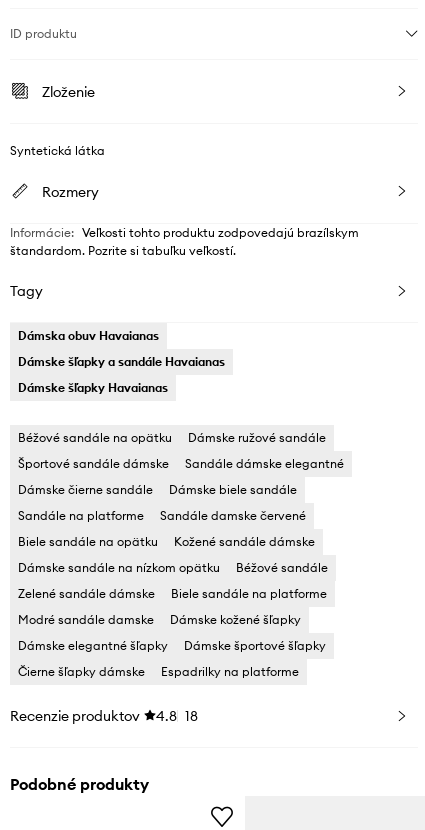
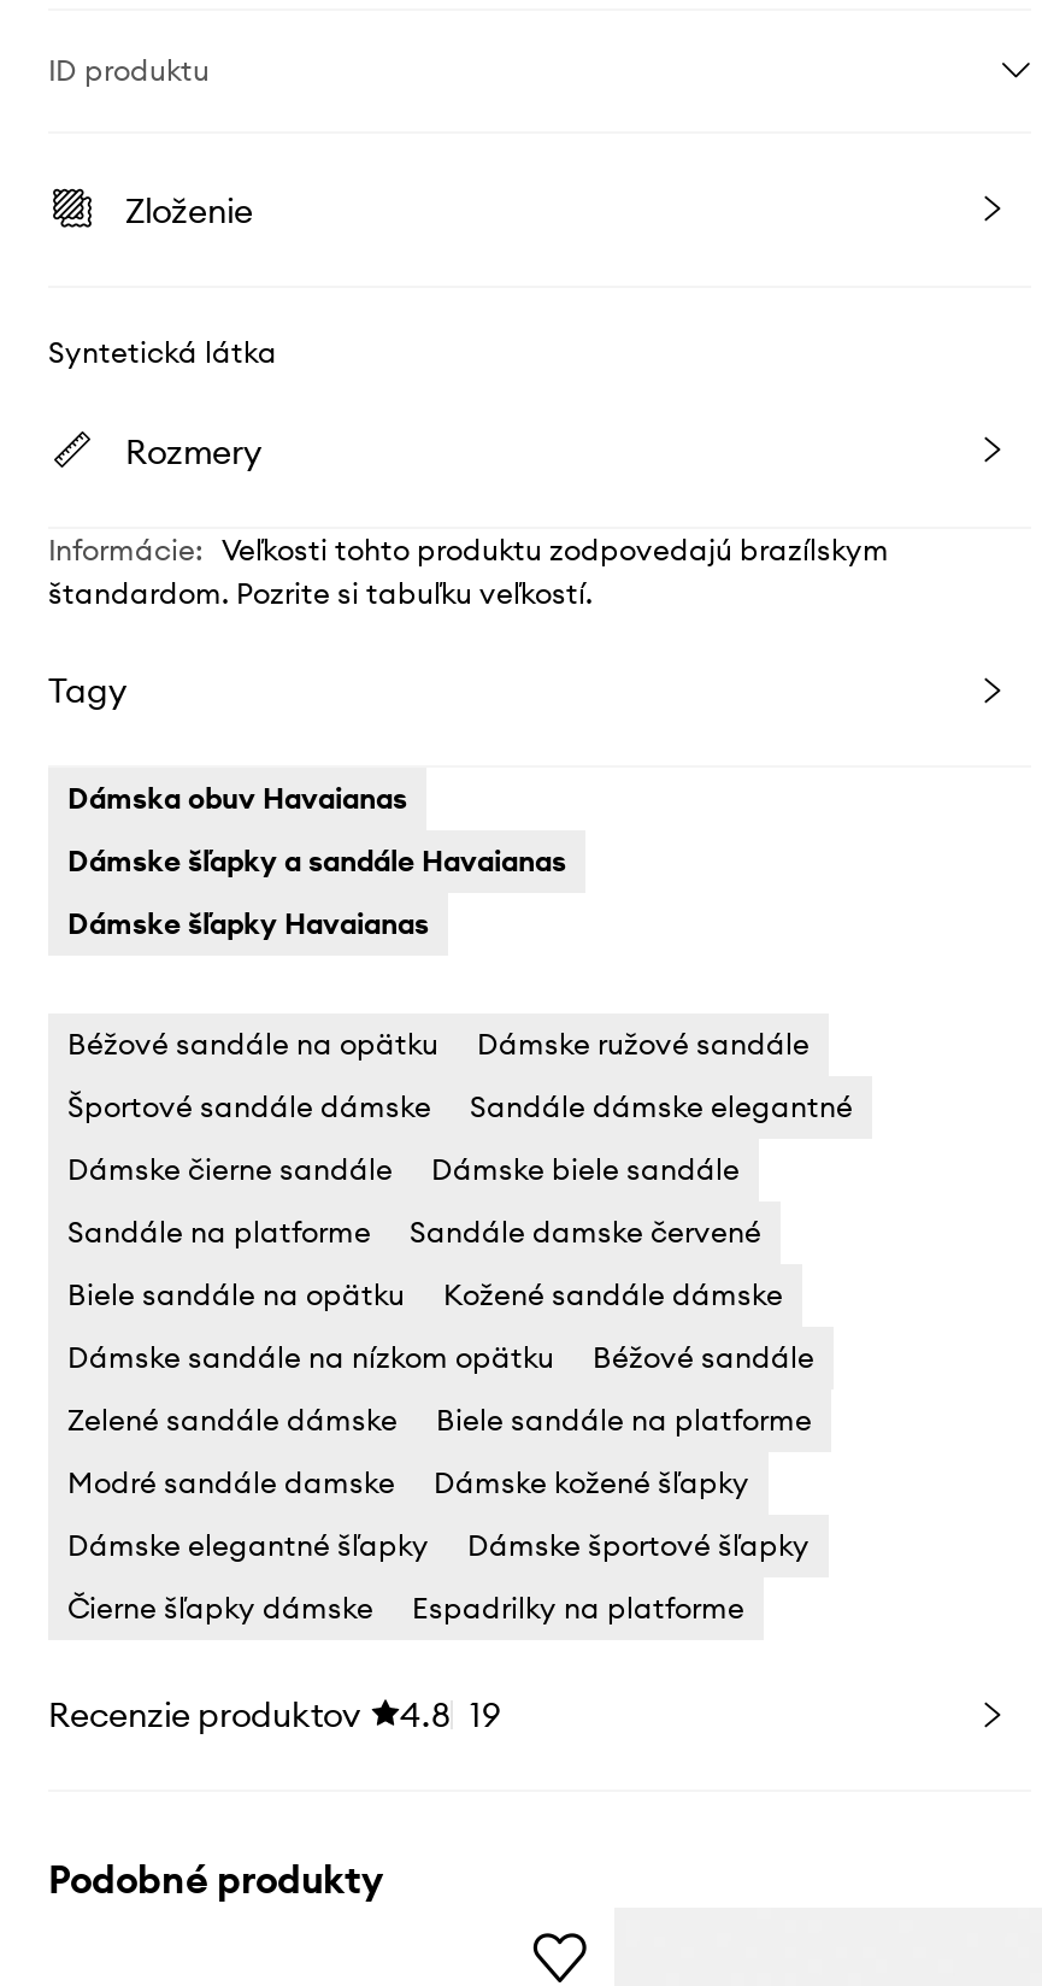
- Recenzie produktov 4.8 18
+ Recenzie produktov 4.8 19
